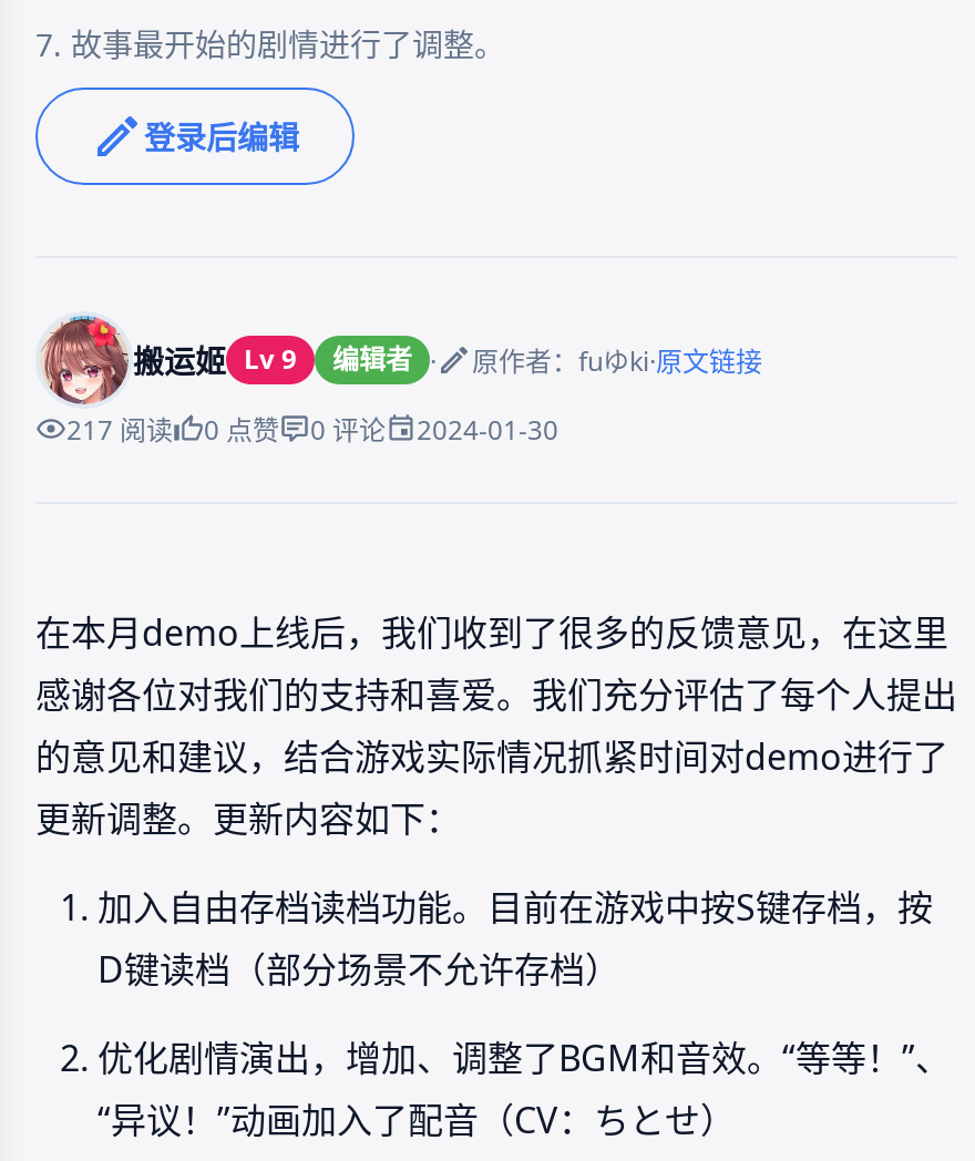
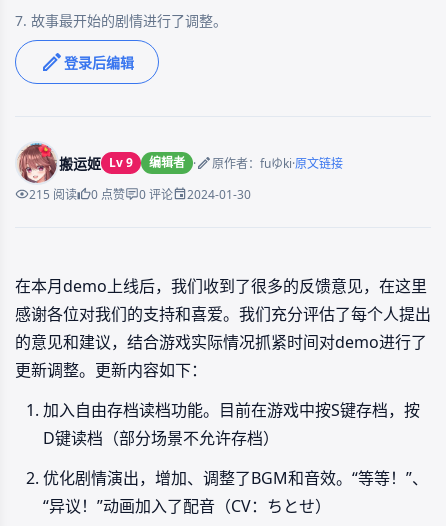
- 217 阅读
+ 215 阅读
